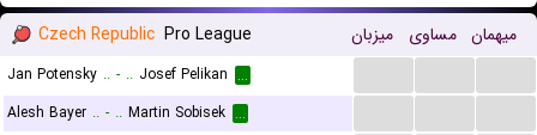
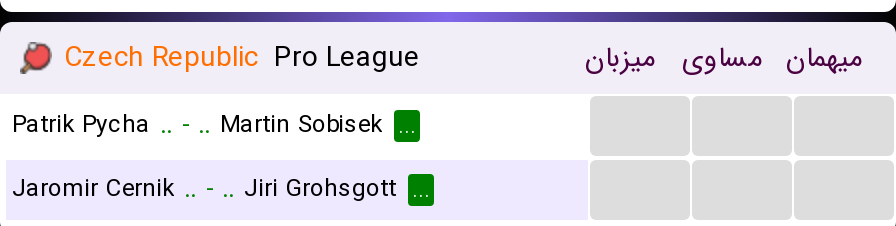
- Jan Potensky .. - .. Josef Pelikan ...
+ Patrik Pycha .. - .. Martin Sobisek ...

- Alesh Bayer .. - .. Martin Sobisek ...
+ Jaromir Cernik .. - .. Jiri Grohsgott ...
